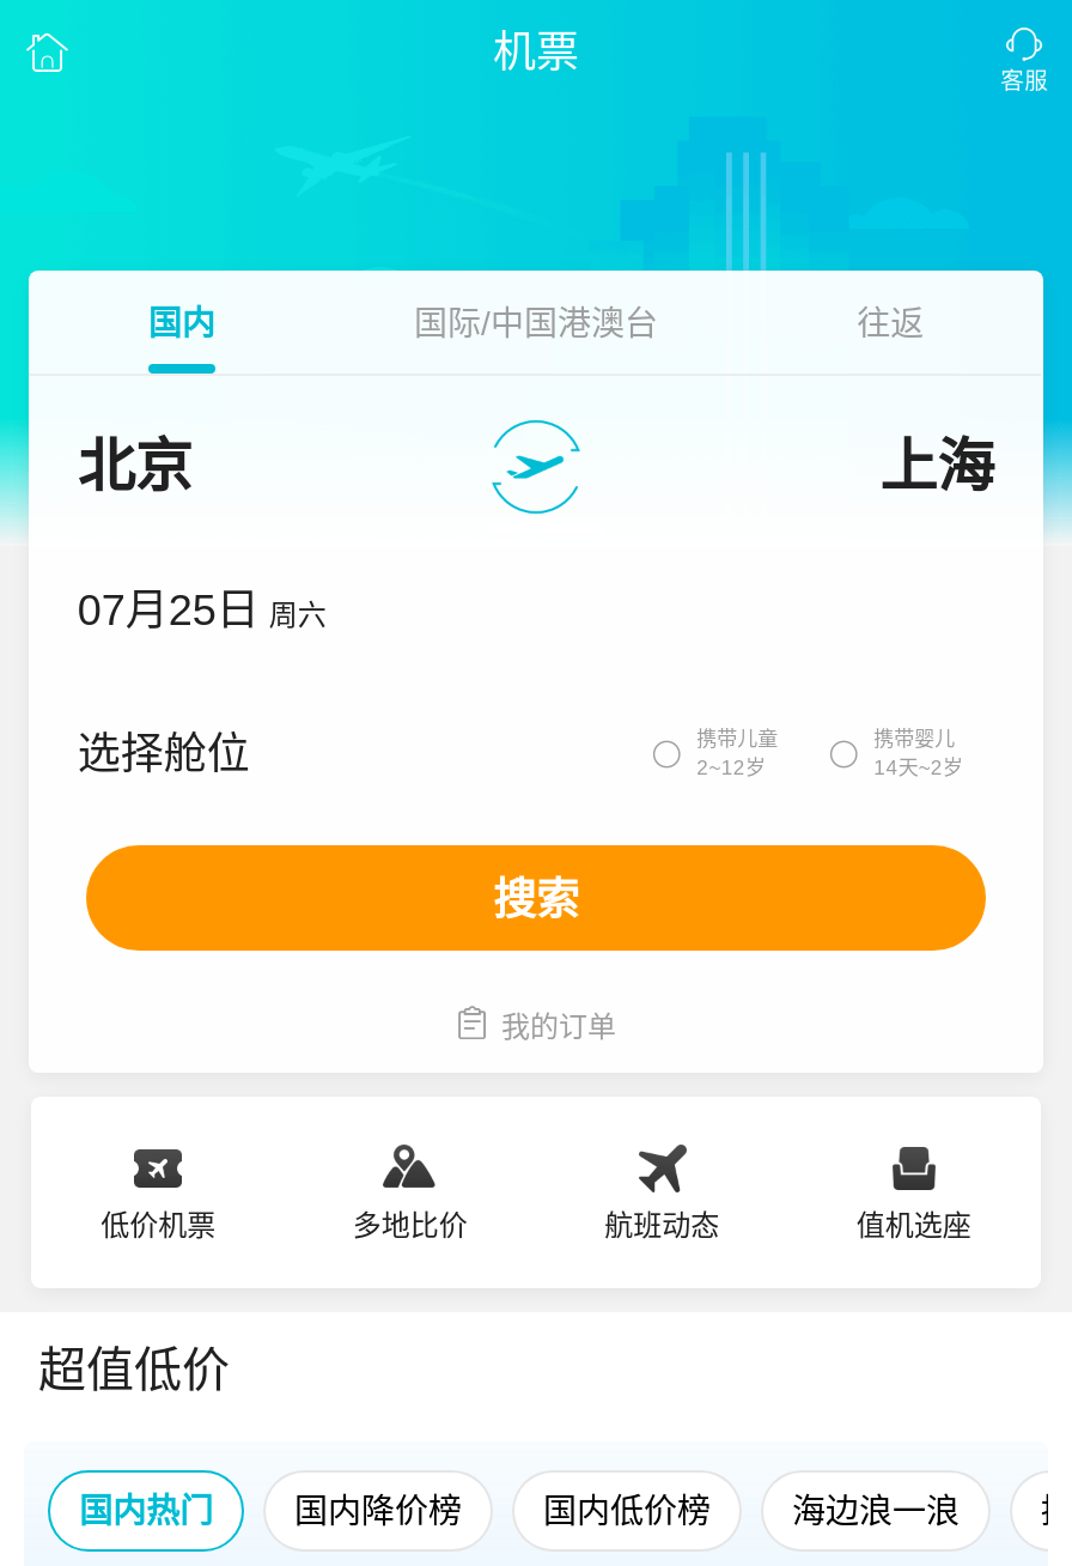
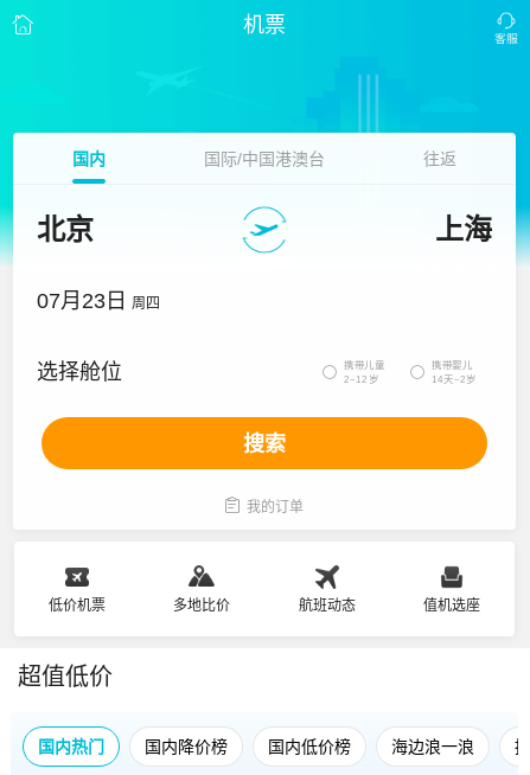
- 07月25日 周六
+ 07月23日 周四
